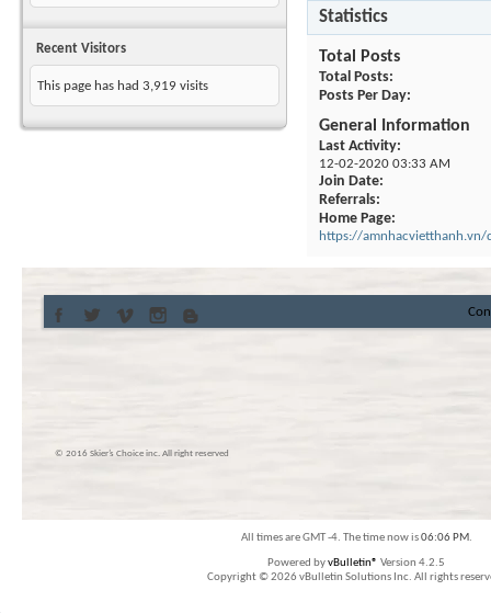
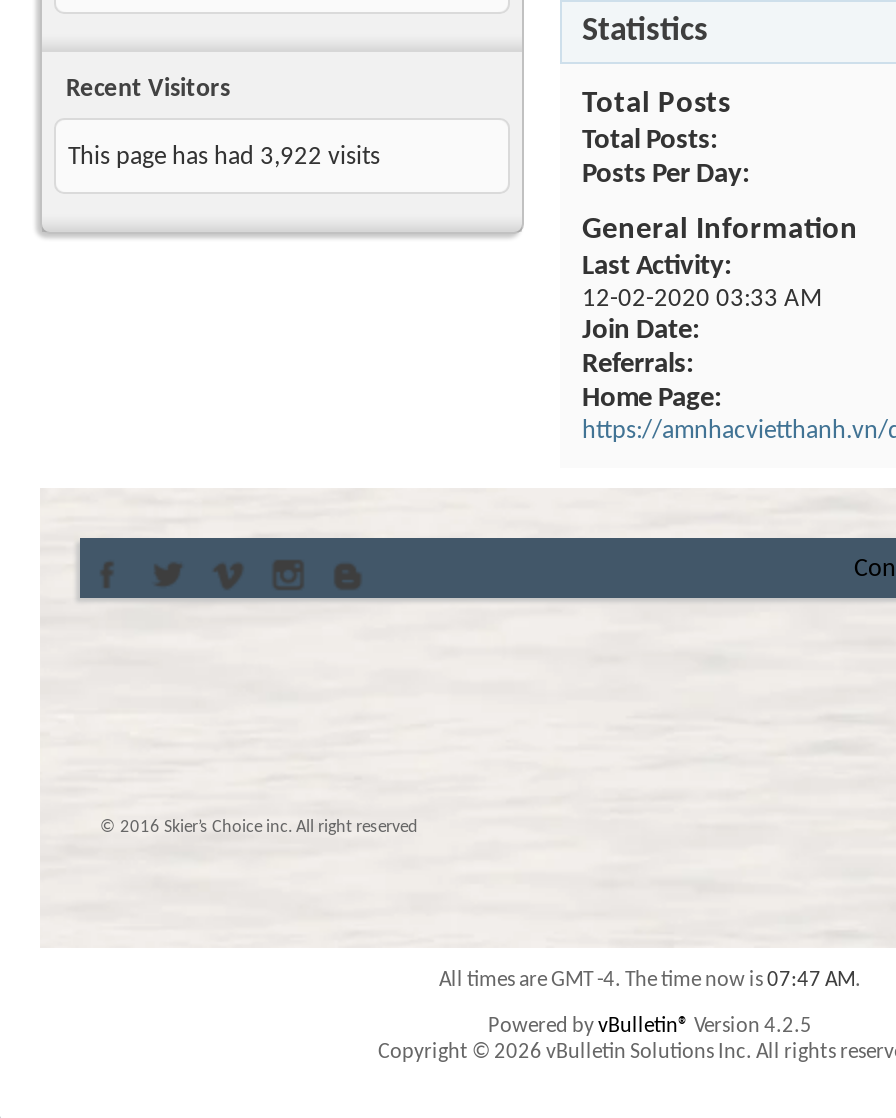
- This page has had 3,919 visits
+ This page has had 3,922 visits

- All times are GMT -4. The time now is 06:06 PM.
+ All times are GMT -4. The time now is 07:47 AM.
